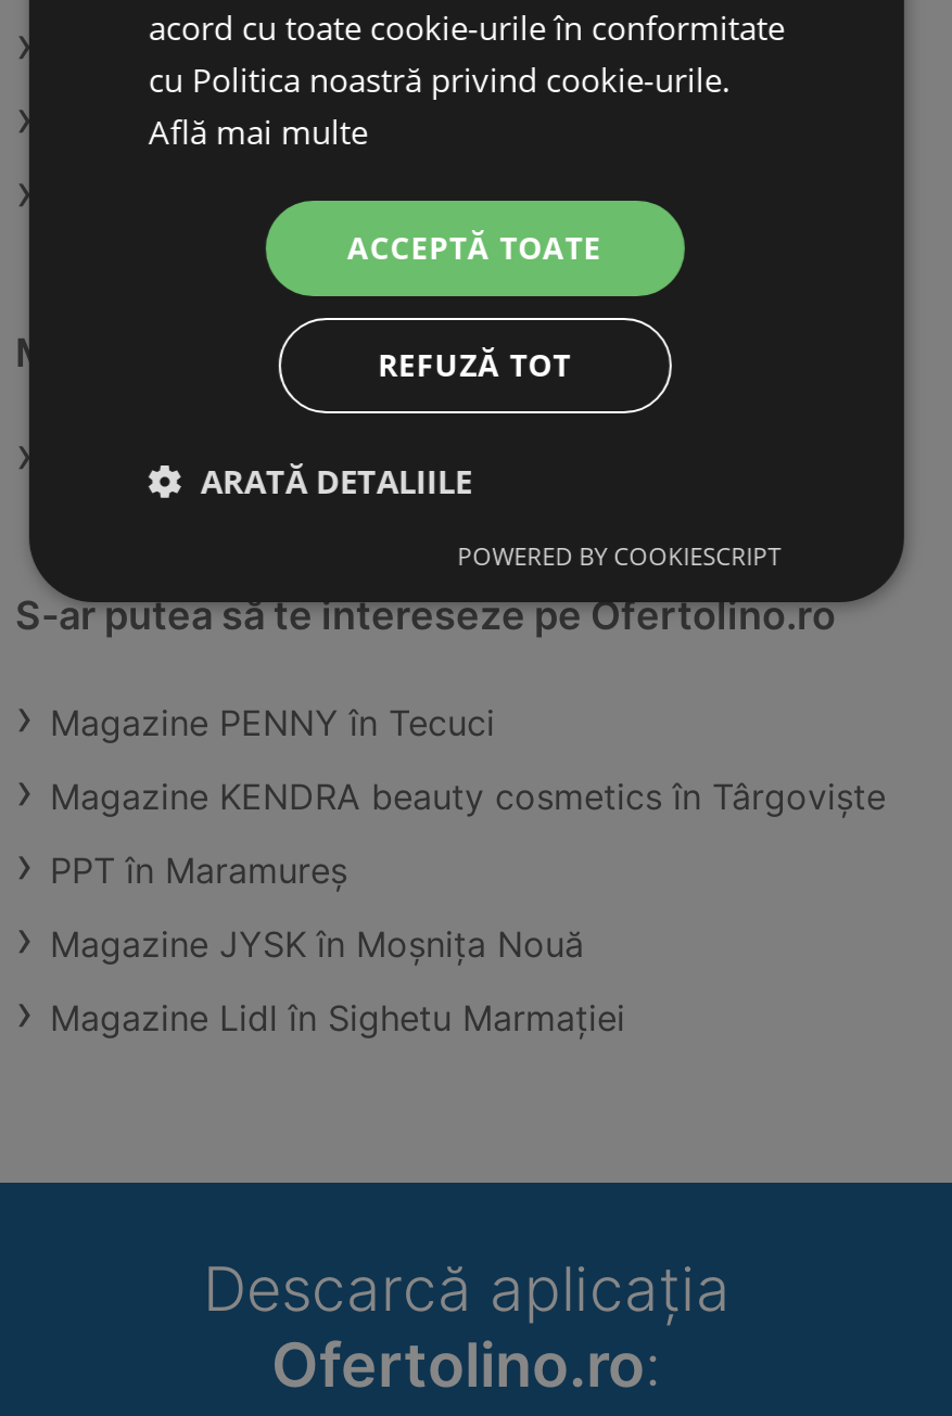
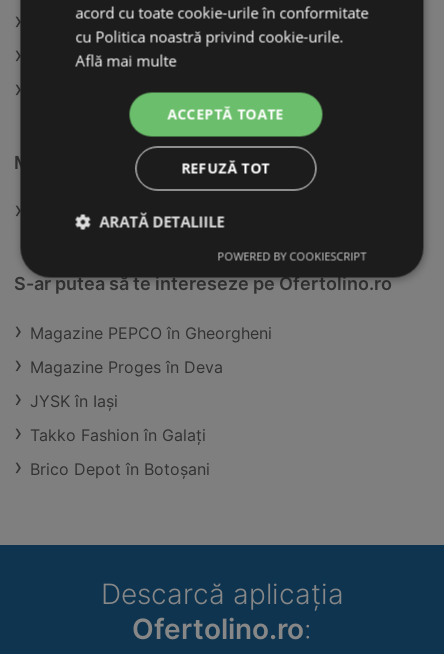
- Magazine PENNY în Tecuci
+ Magazine PEPCO în Gheorgheni

- Magazine KENDRA beauty cosmetics în Târgovişte
+ Magazine Proges în Deva

- PPT în Maramureș
+ JYSK în Iaşi

- Magazine JYSK în Moşniţa Nouă
+ Takko Fashion în Galaţi

- Magazine Lidl în Sighetu Marmaţiei
+ Brico Depot în Botoşani
